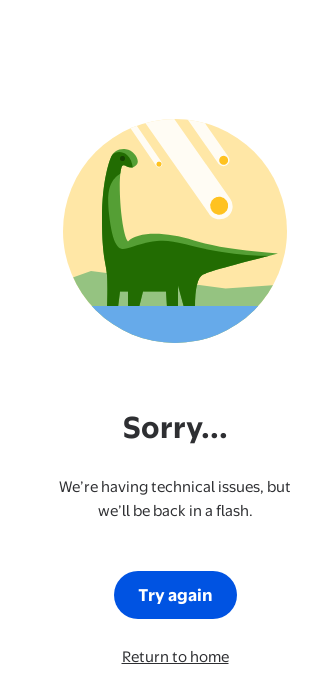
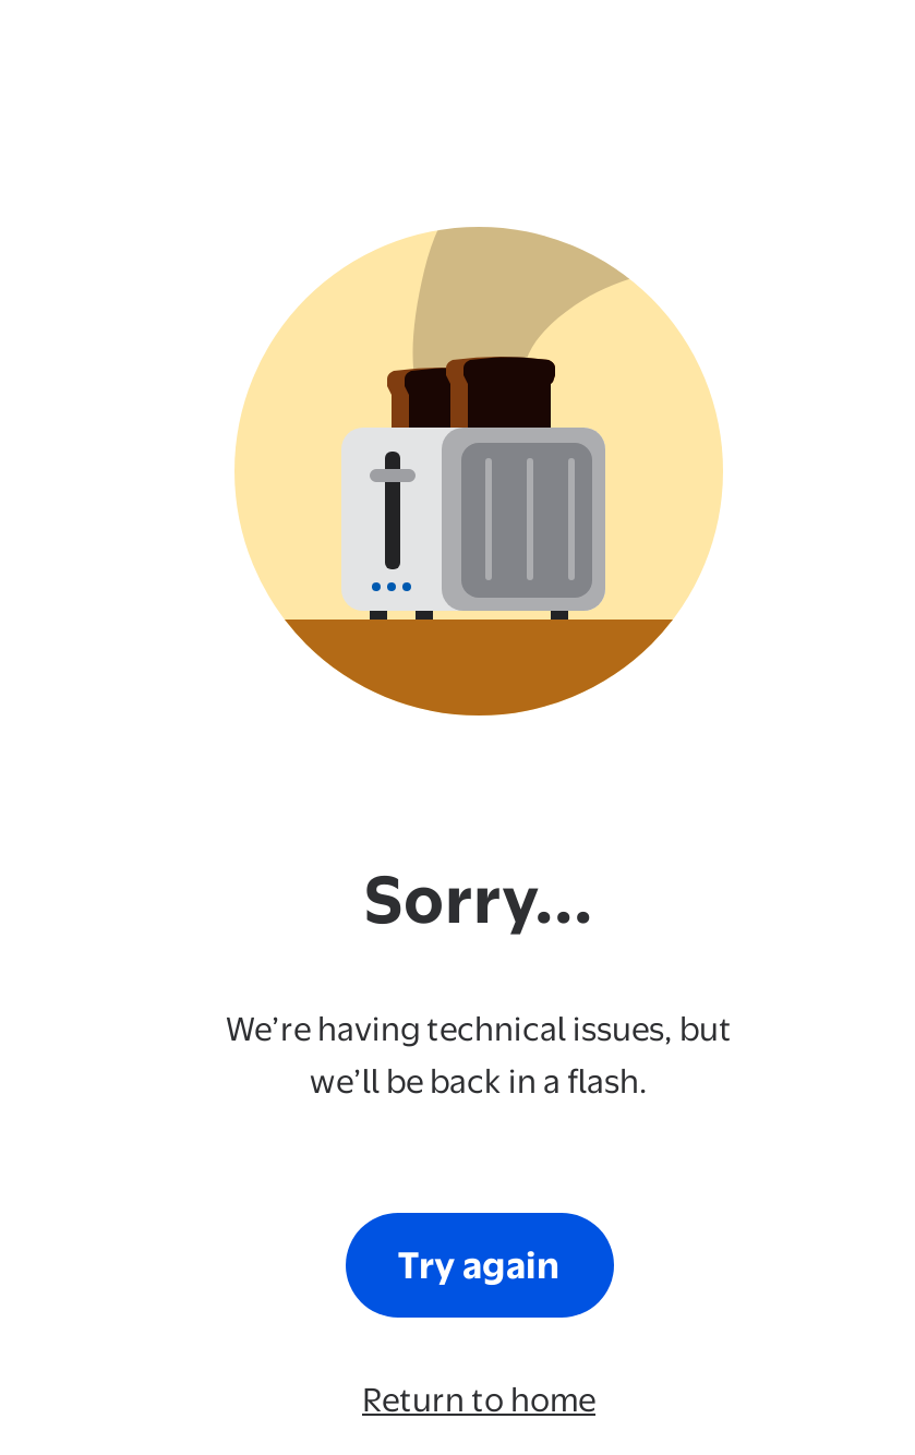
- [image]
+ [image]
